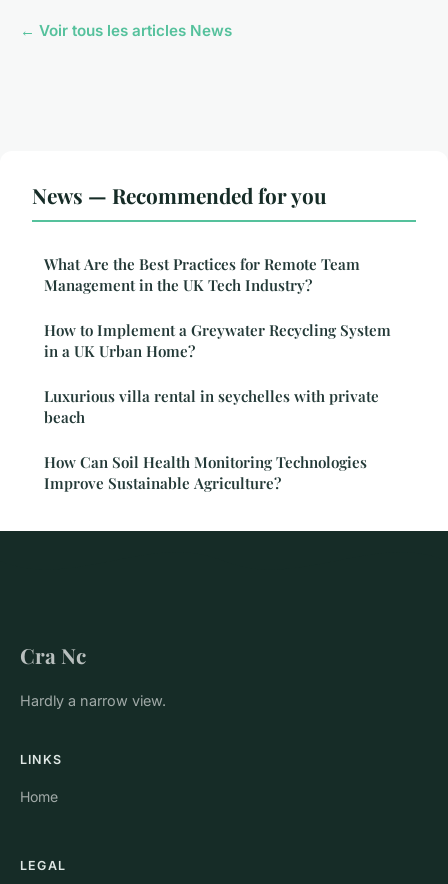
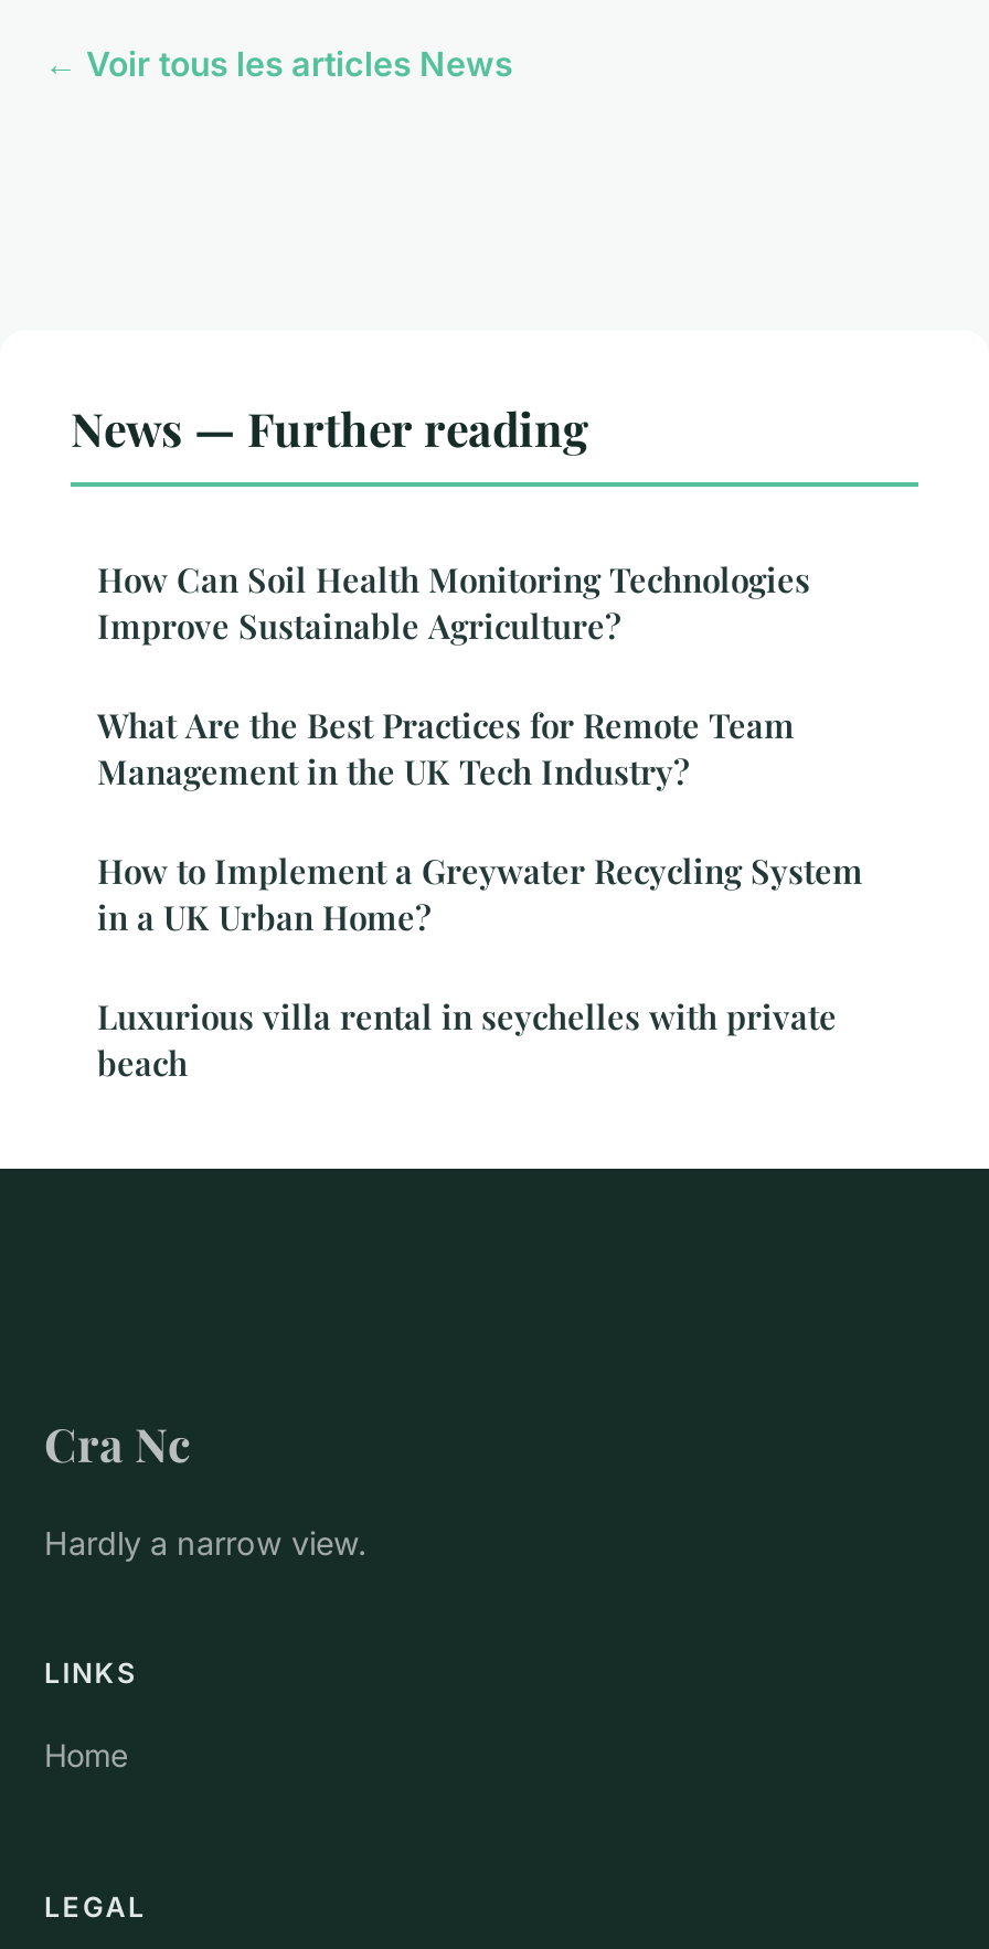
- News — Recommended for you
+ News — Further reading

moved down: What Are the Best Practices for Remote Team | Management in the UK Tech Industry? | How to Implement a Greywater Recycling System | in a UK Urban Home? | Luxurious villa rental in seychelles with private | beach

moved up: How Can Soil Health Monitoring Technologies | Improve Sustainable Agriculture?
